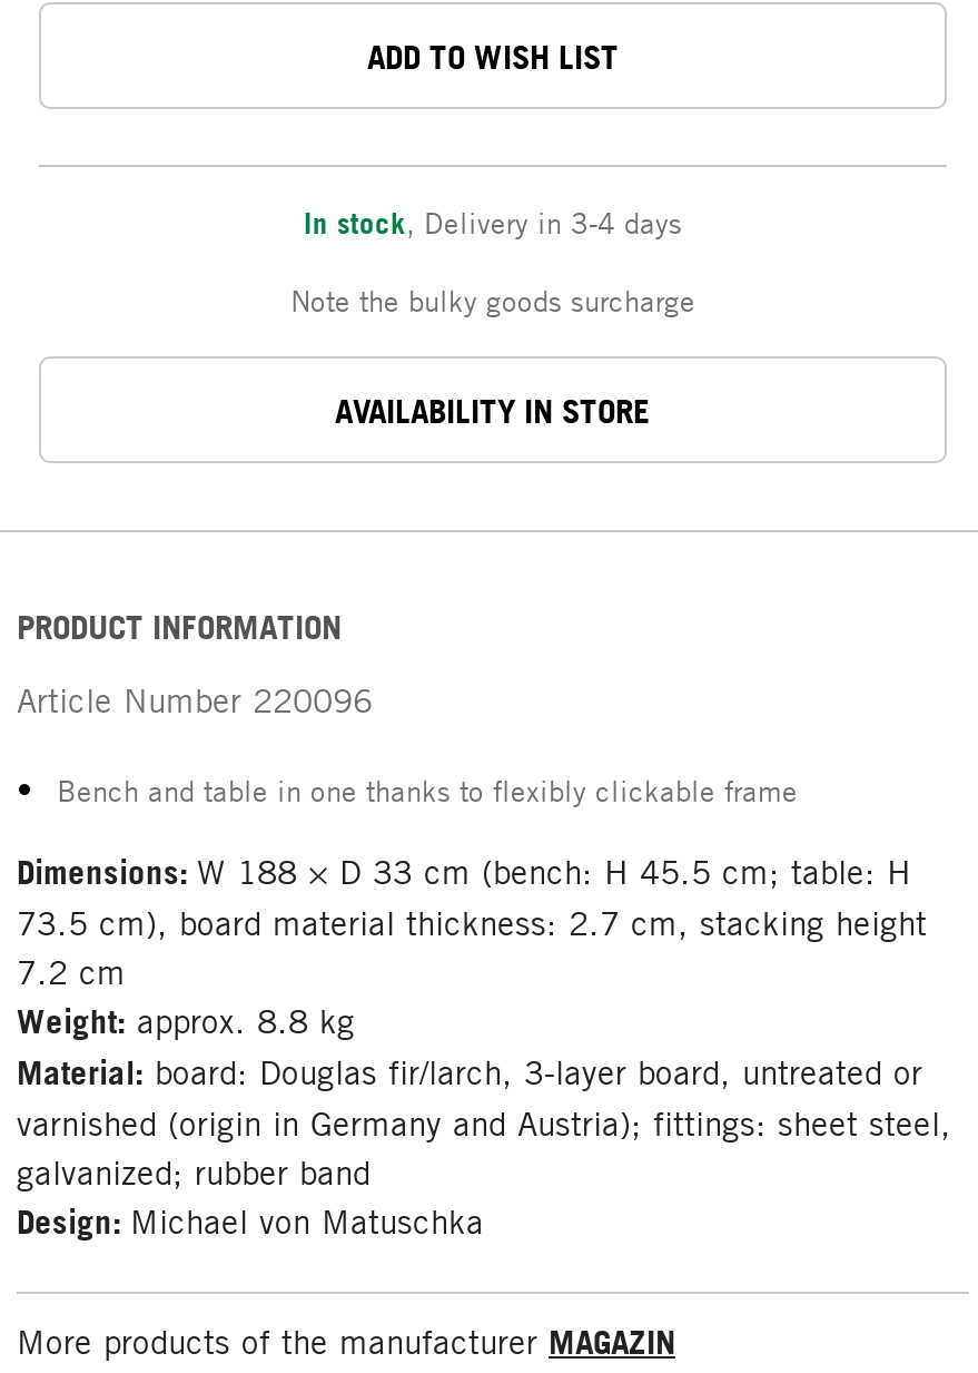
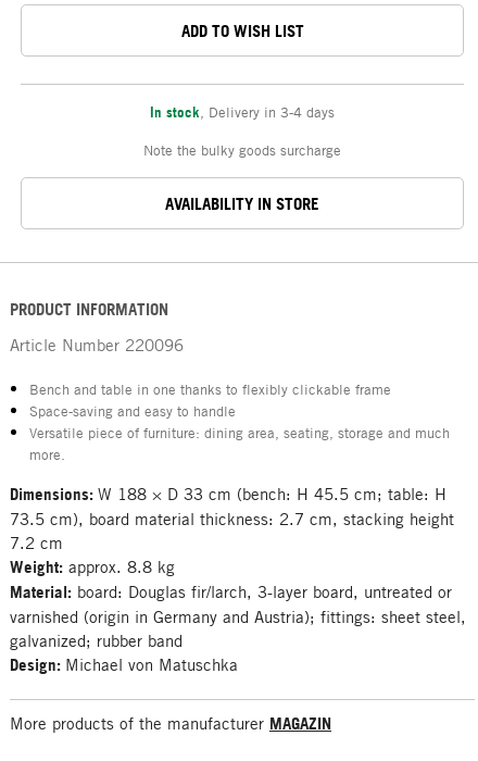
+ Space-saving and easy to handle
+ Versatile piece of furniture: dining area, seating, storage and much
+ more.
